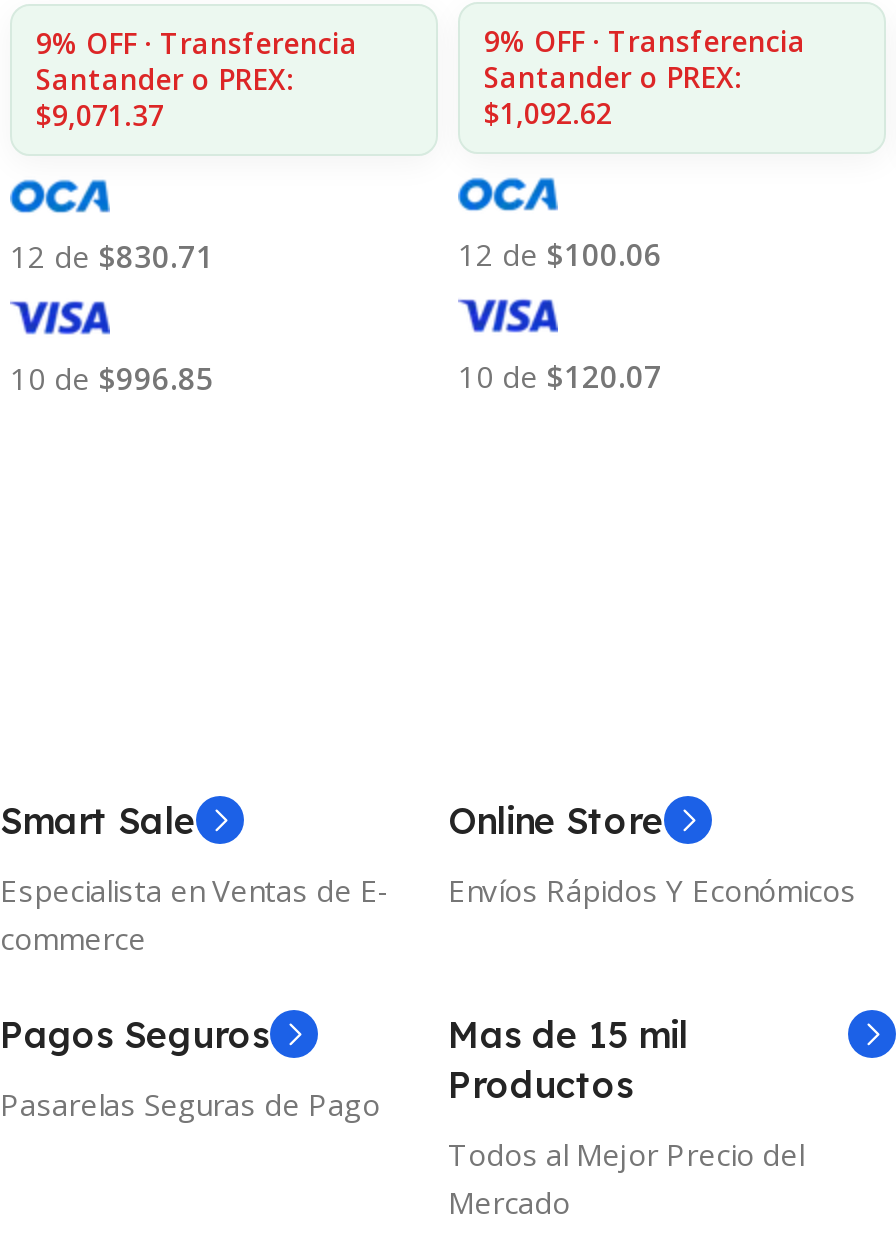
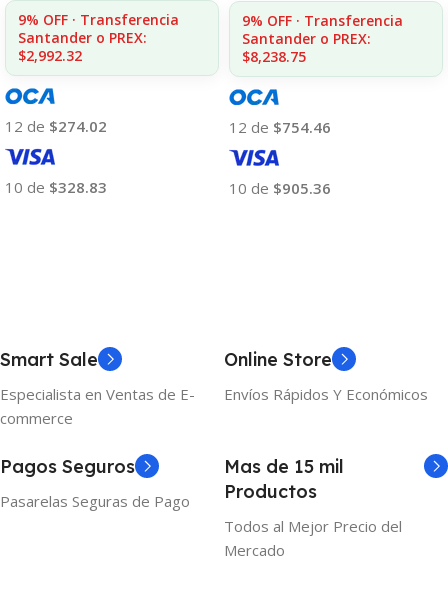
- $9,071.37
+ $2,992.32

- $1,092.62
+ $8,238.75

- 12 de $830.71
+ 12 de $274.02

- 12 de $100.06
+ 12 de $754.46

- 10 de $996.85
+ 10 de $328.83

- 10 de $120.07
+ 10 de $905.36
